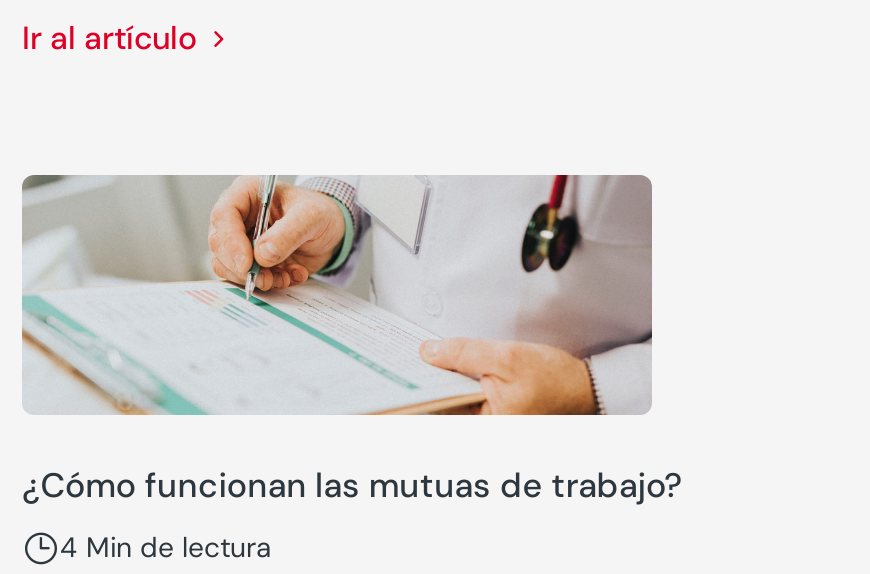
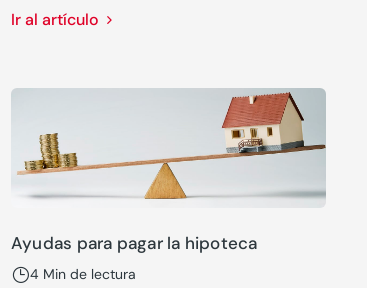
- [image]
- ¿Cómo funcionan las mutuas de trabajo?
+ [image]
+ Ayudas para pagar la hipoteca
